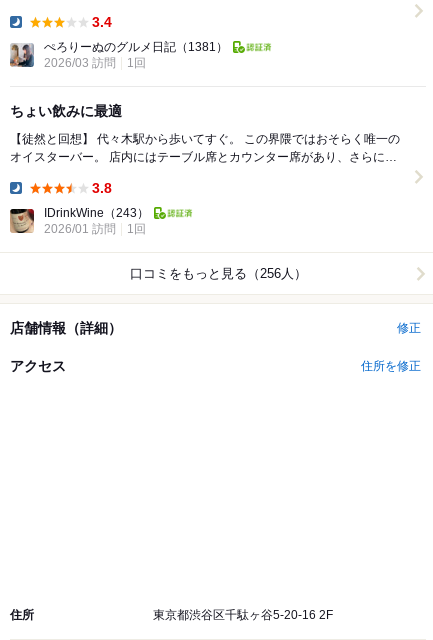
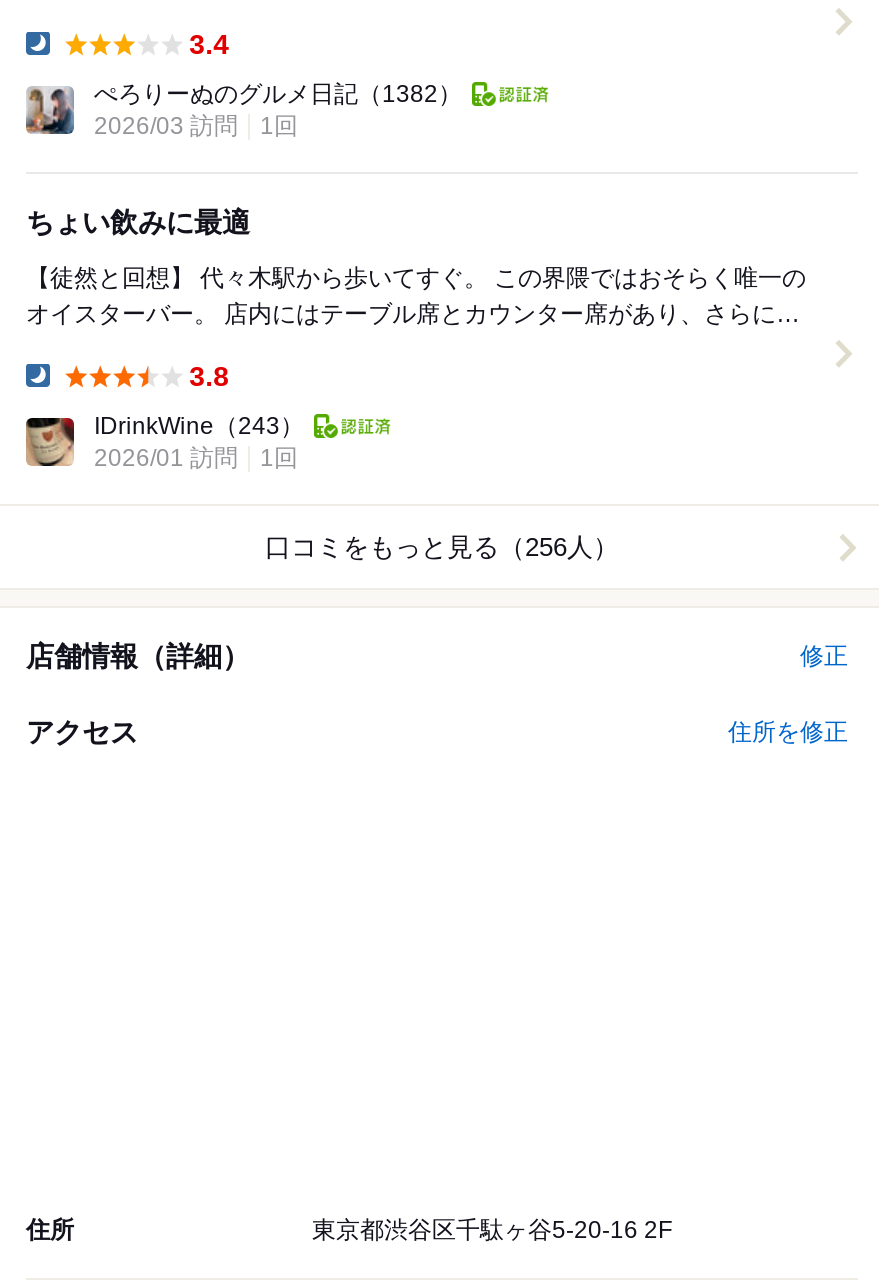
- ぺろりーぬのグルメ日記（1381）
+ ぺろりーぬのグルメ日記（1382）
